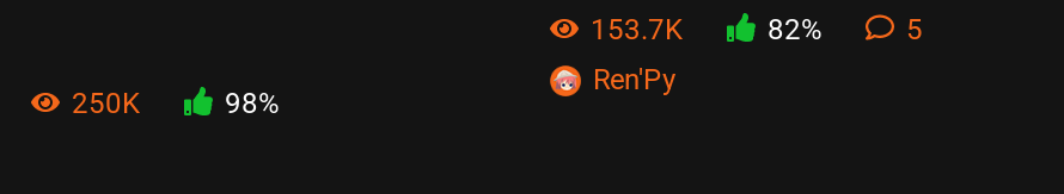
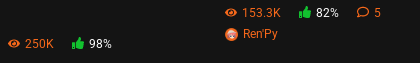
- 153.7K
+ 153.3K
